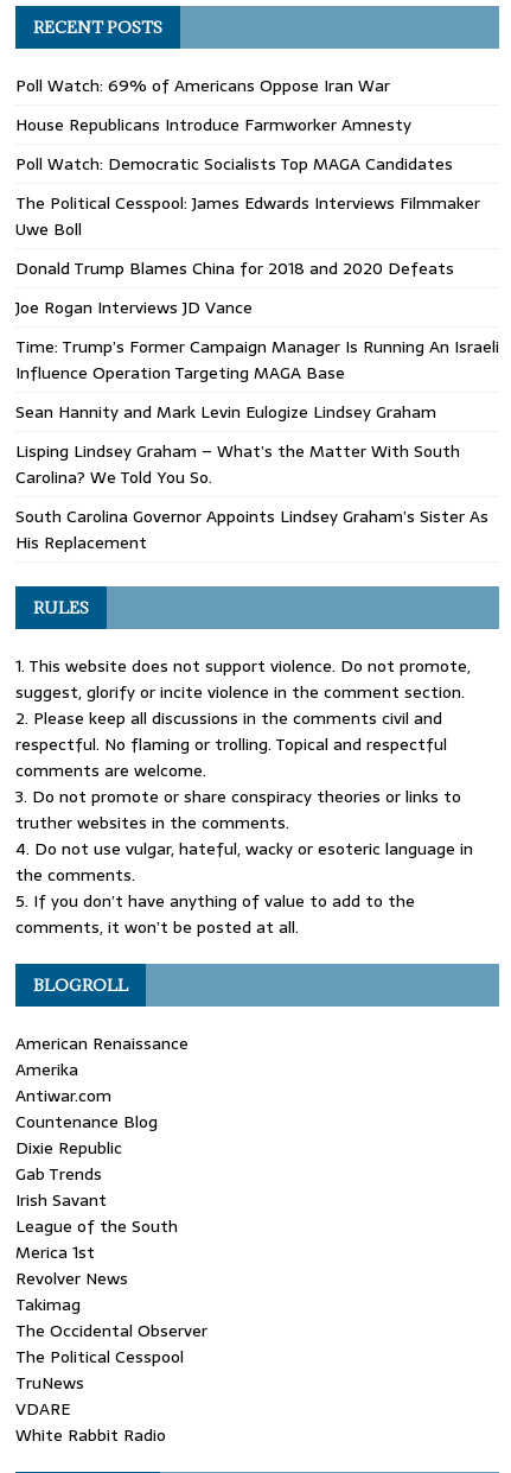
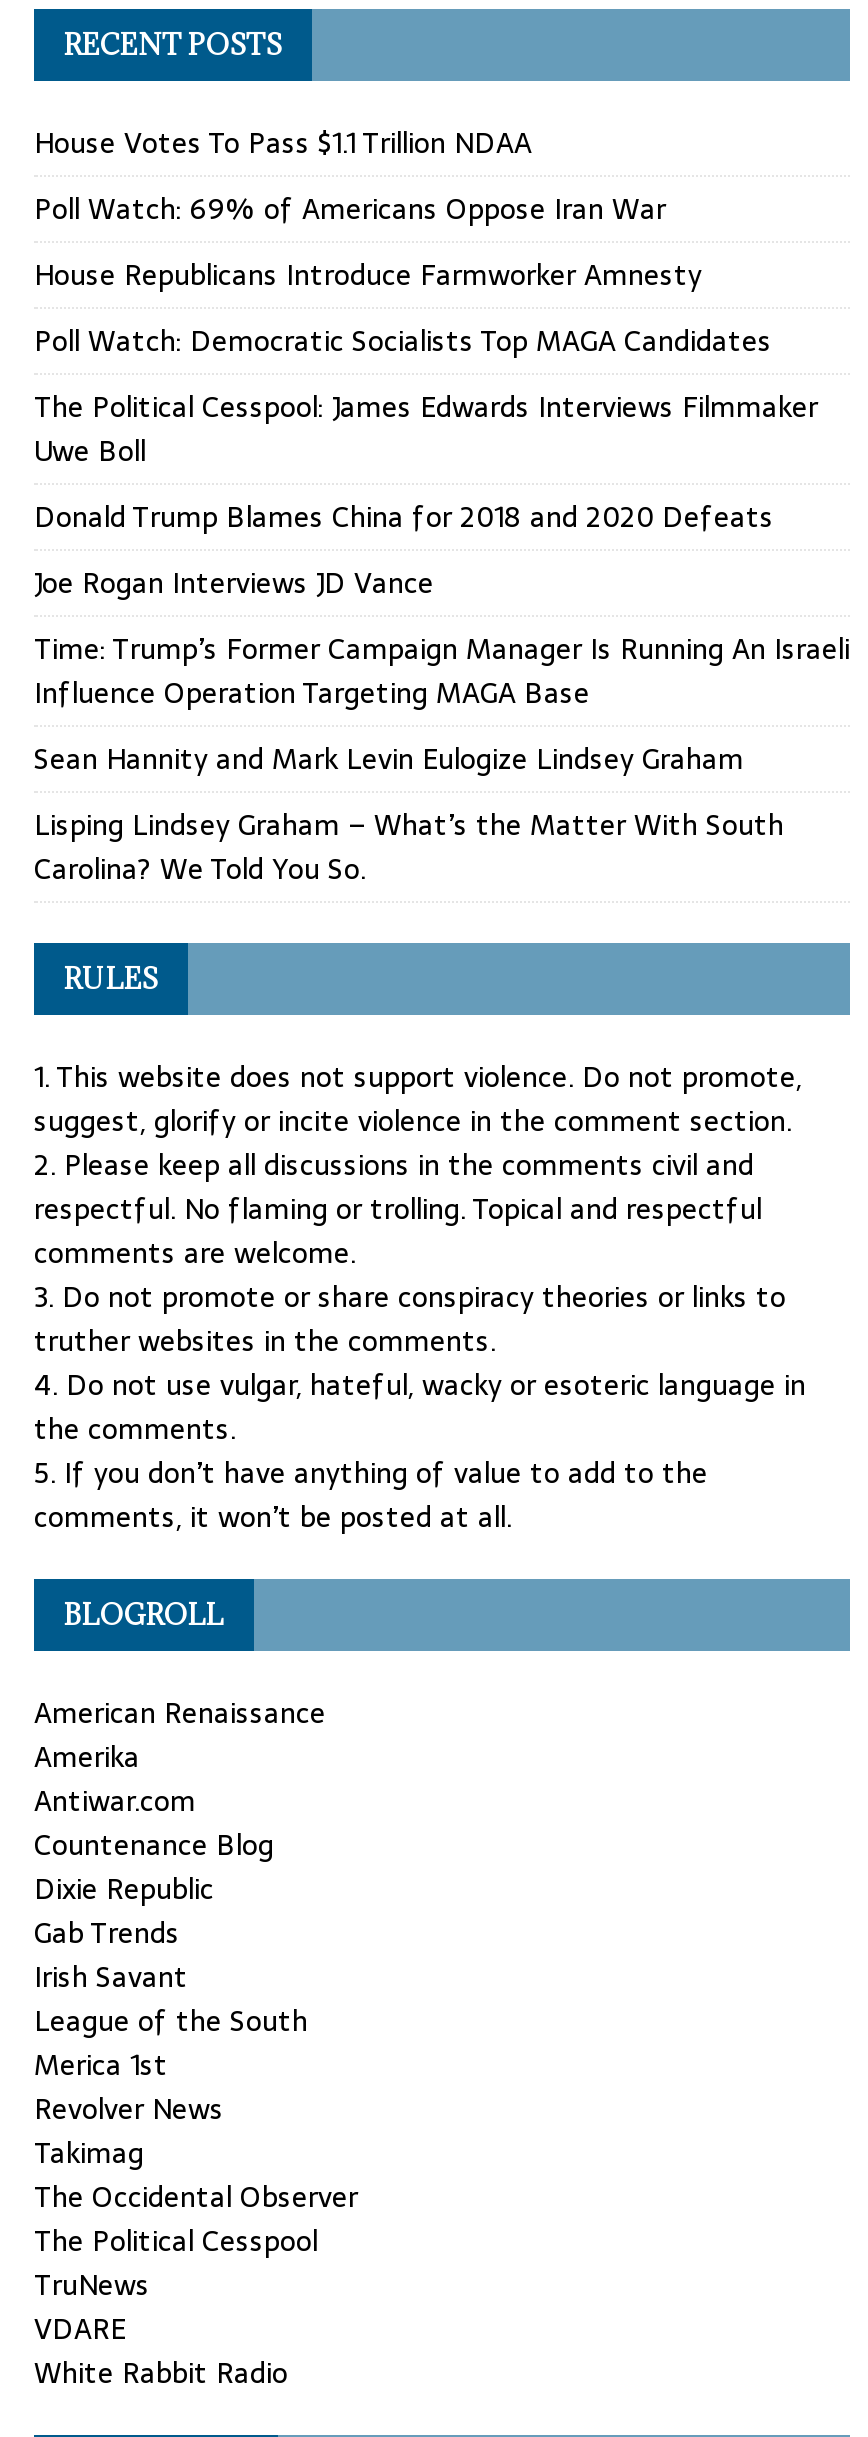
+ House Votes To Pass $1.1 Trillion NDAA

moved down: Poll Watch: 69% of Americans Oppose Iran War | House Republicans Introduce Farmworker Amnesty | Poll Watch: Democratic Socialists Top MAGA Candidates | ... | Lisping Lindsey Graham – What’s the Matter With South | Carolina? We Told You So.

- South Carolina Governor Appoints Lindsey Graham’s Sister As
- His Replacement
